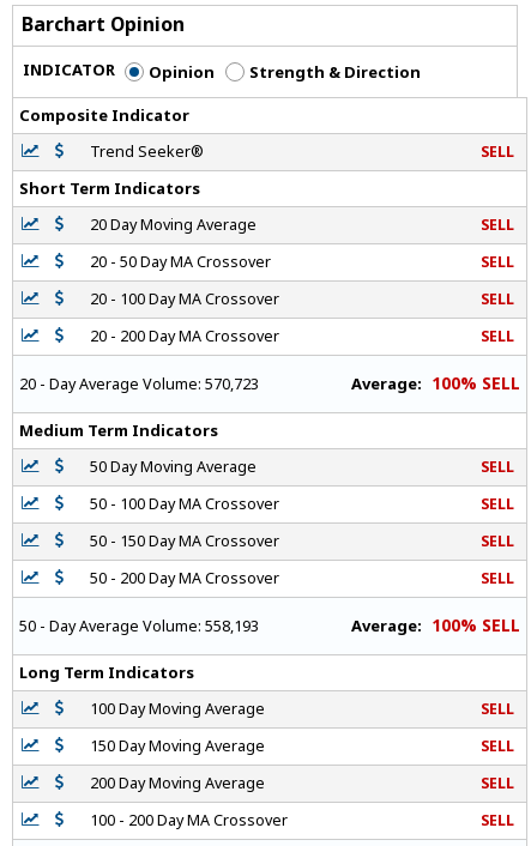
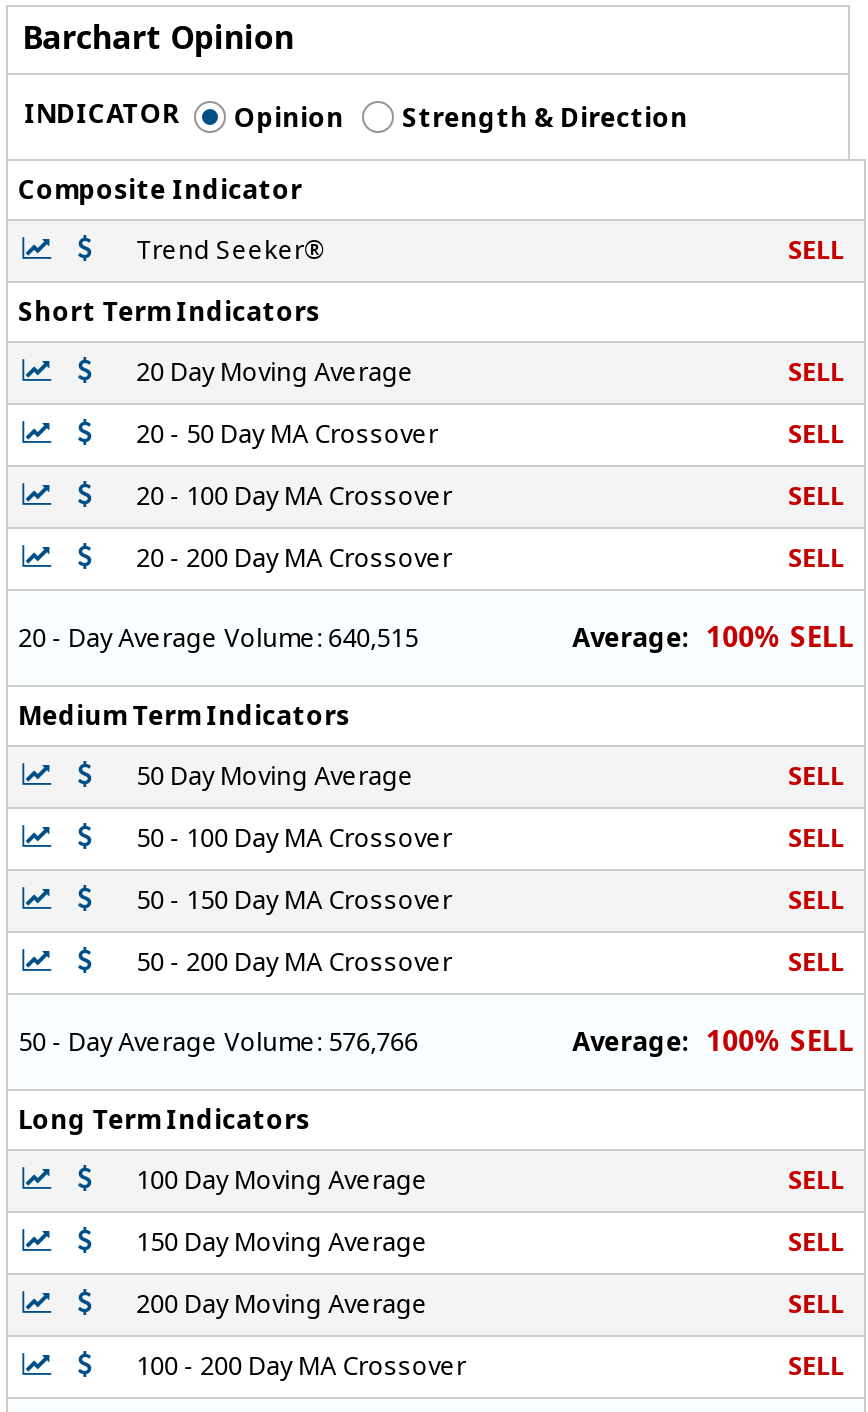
- 20 - Day Average Volume: 570,723
+ 20 - Day Average Volume: 640,515

- 50 - Day Average Volume: 558,193
+ 50 - Day Average Volume: 576,766
